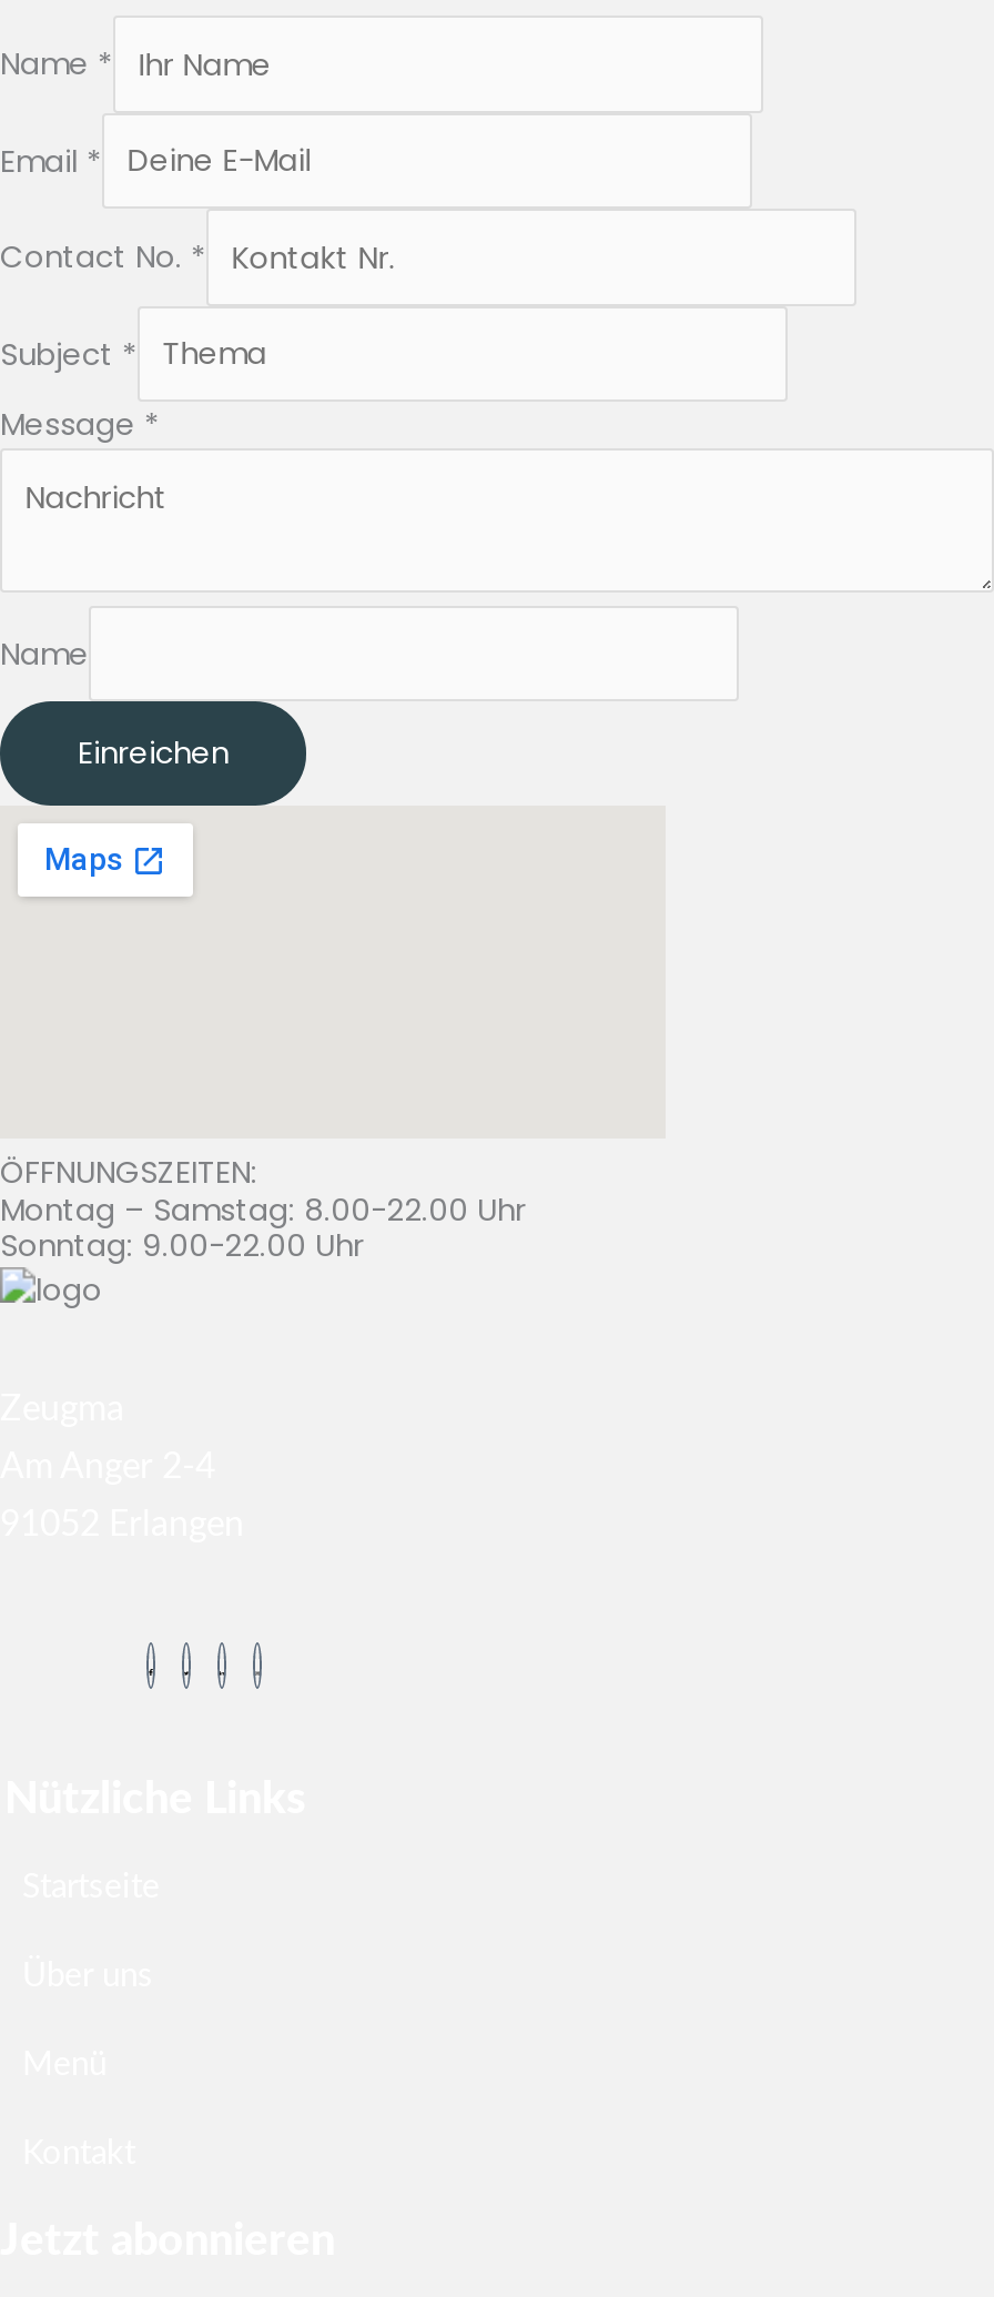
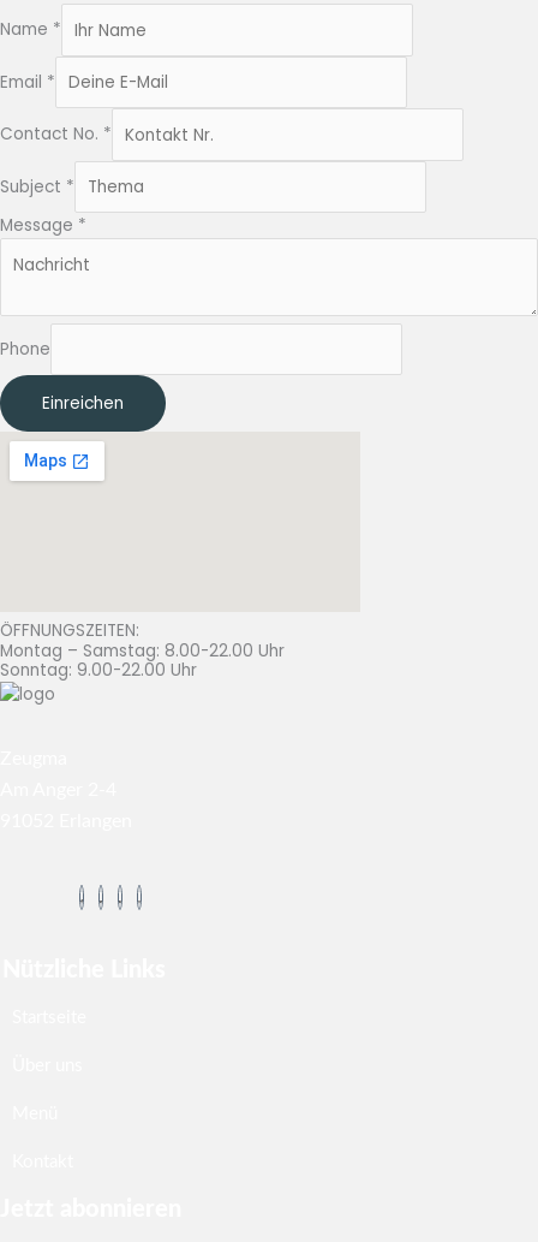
- Name
+ Phone
